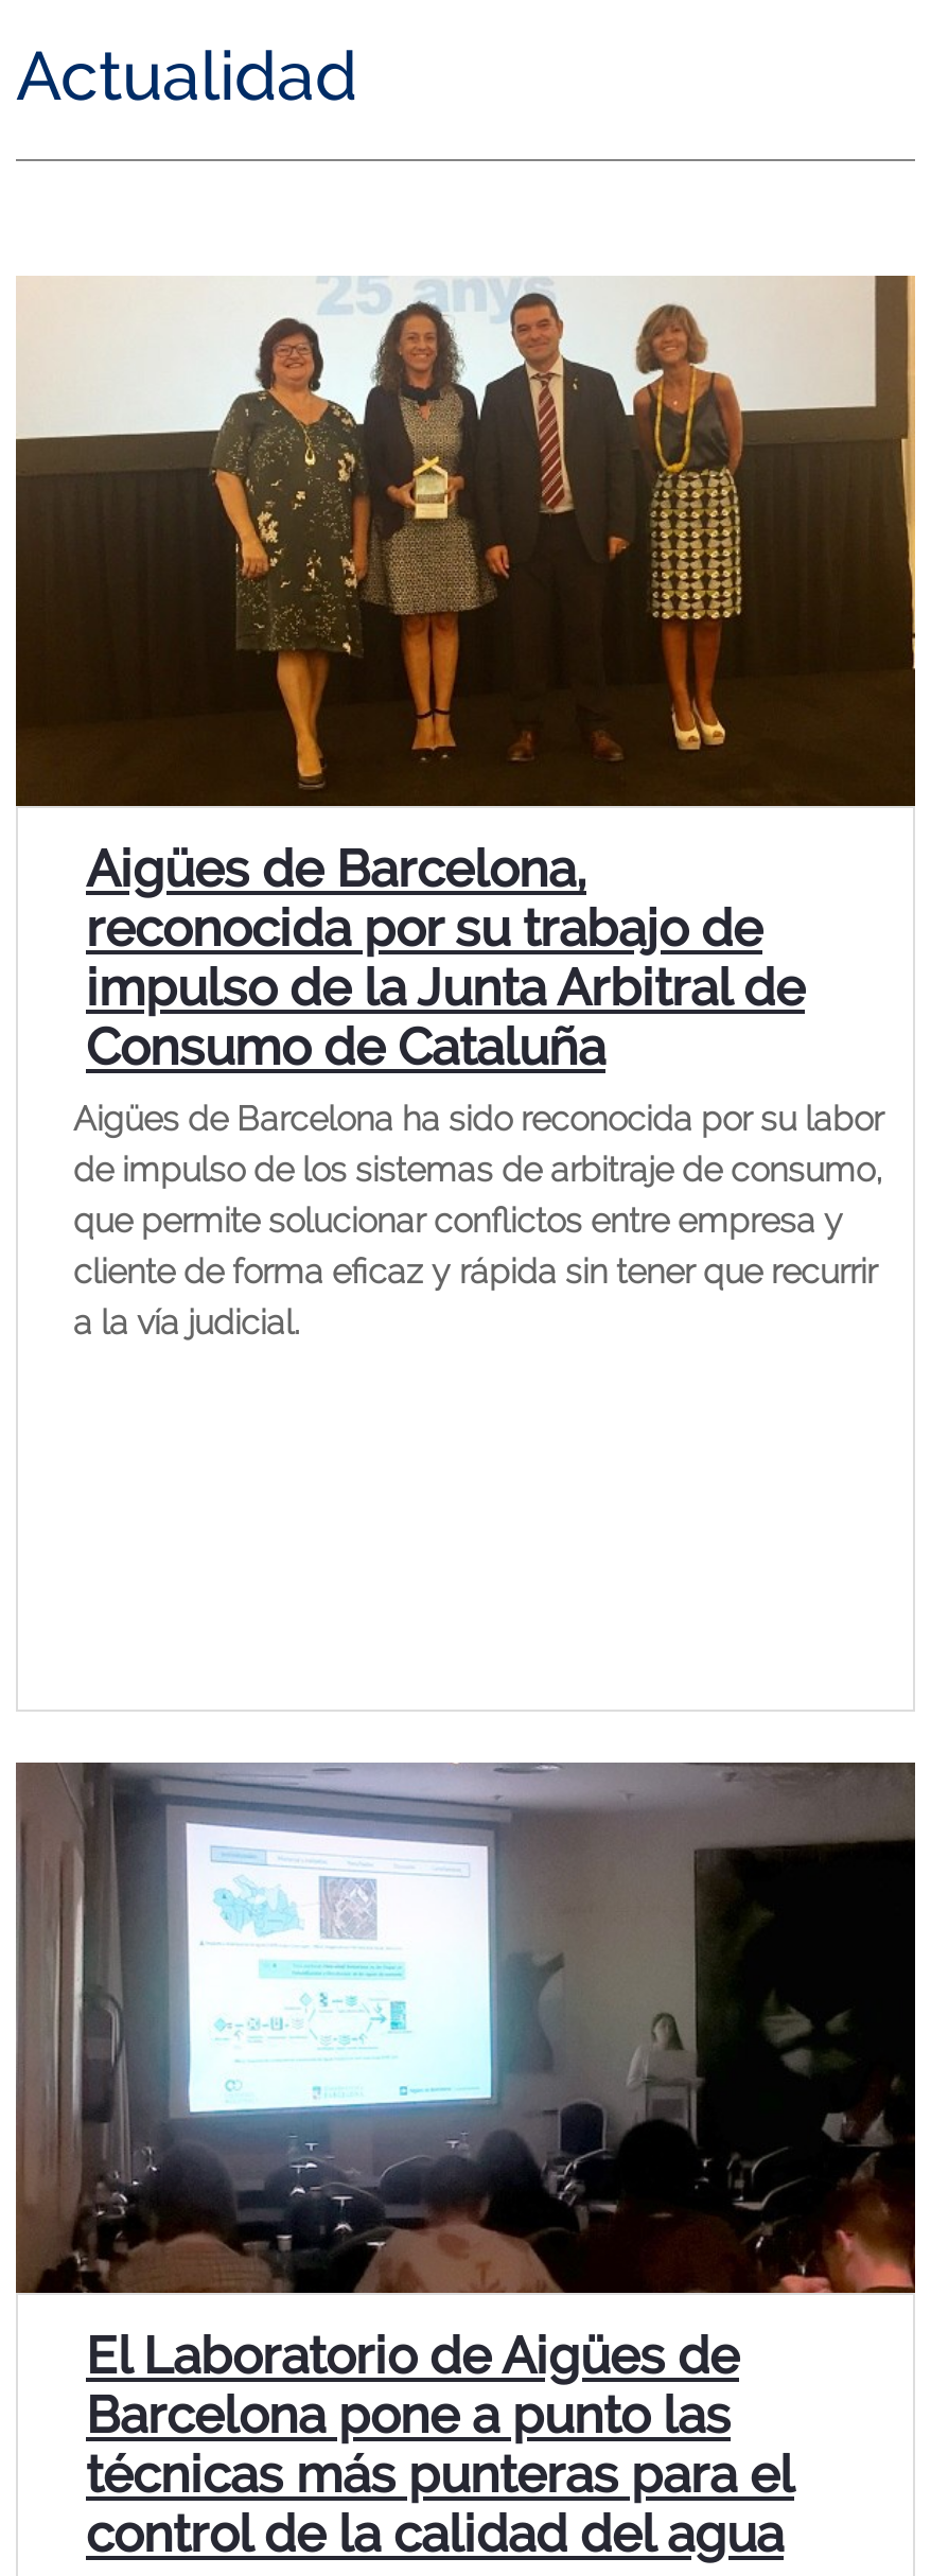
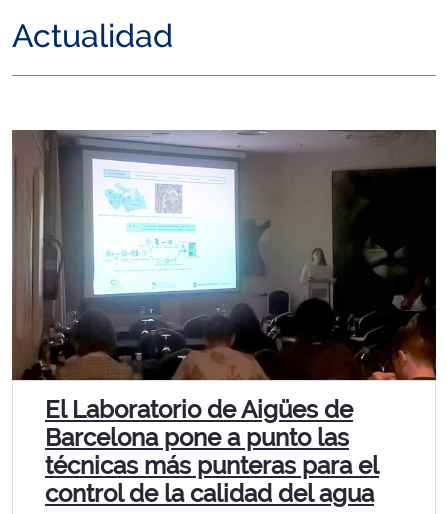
- [image]
- Aigües de Barcelona,
- reconocida por su trabajo de
- impulso de la Junta Arbitral de
- Consumo de Cataluña
- Aigües de Barcelona ha sido reconocida por su labor
- de impulso de los sistemas de arbitraje de consumo,
- que permite solucionar conflictos entre empresa y
- cliente de forma eficaz y rápida sin tener que recurrir
- a la vía judicial.
